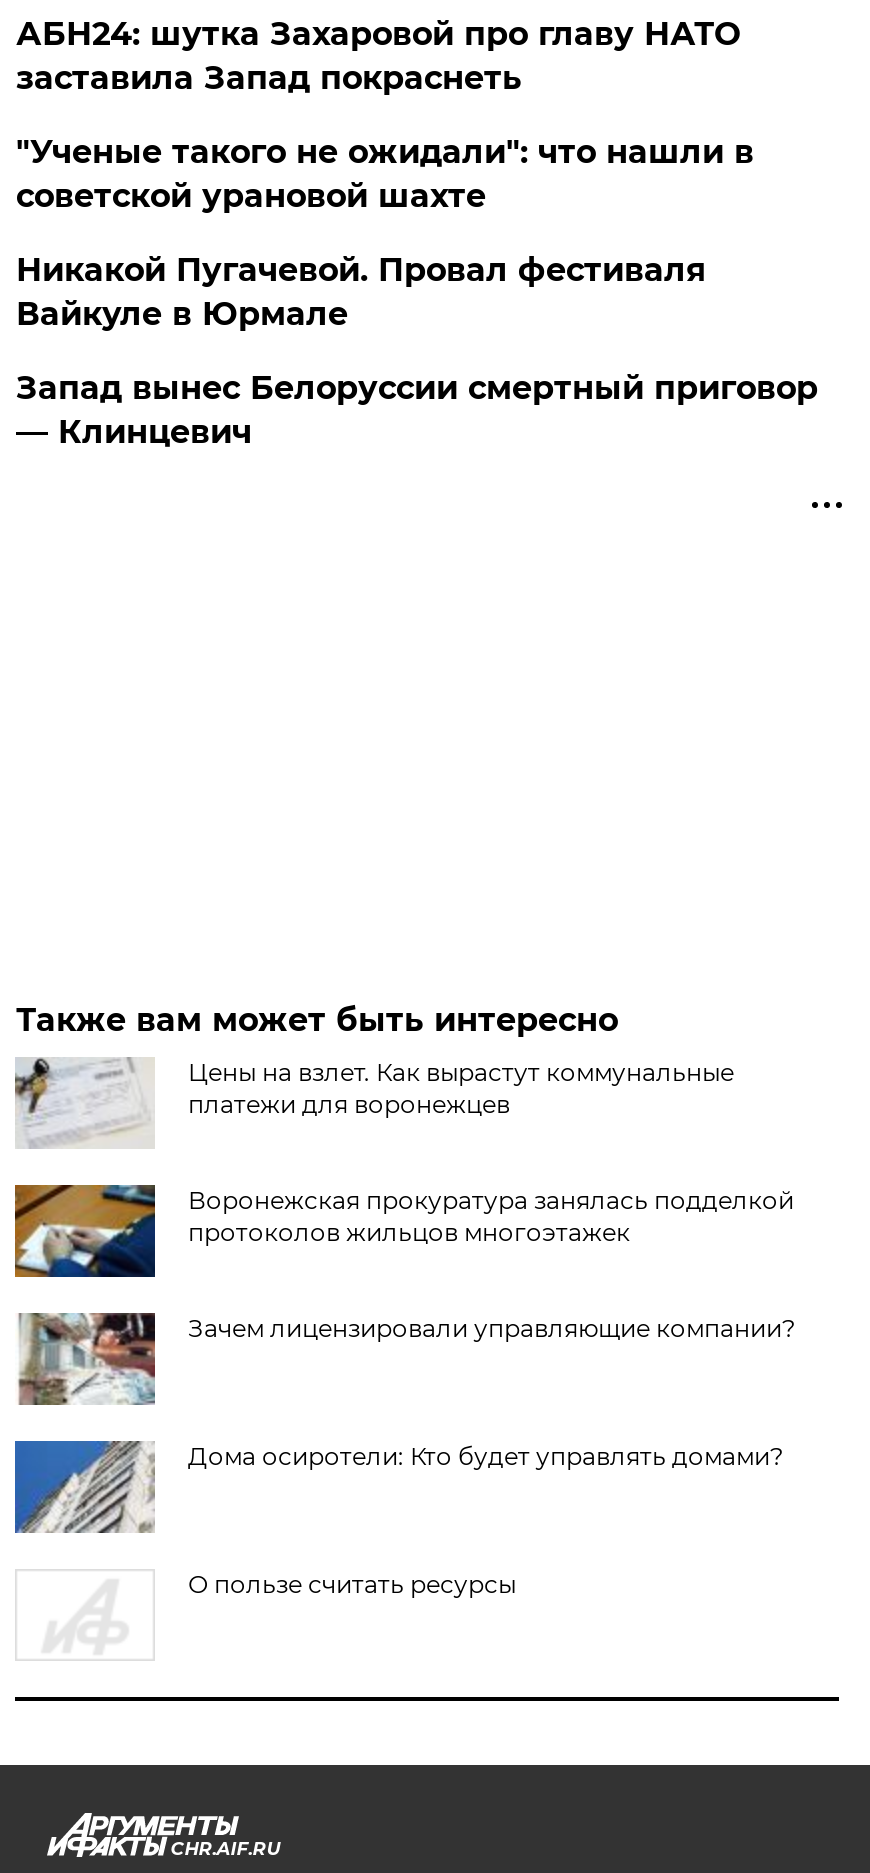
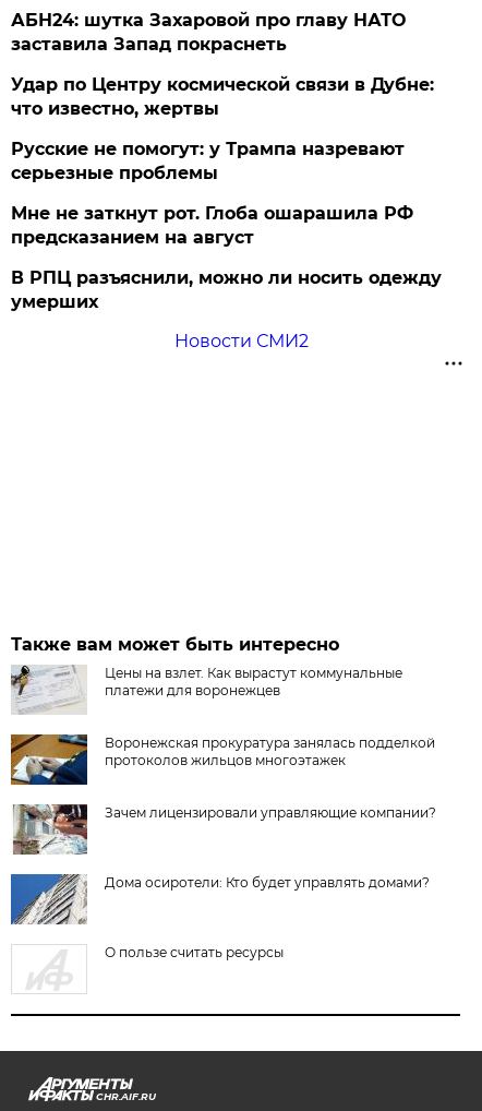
- "Ученые такого не ожидали": что нашли в
- советской урановой шахте
- Никакой Пугачевой. Провал фестиваля
- Вайкуле в Юрмале
- Запад вынес Белоруссии смертный приговор
- — Клинцевич
+ Удар по Центру космической связи в Дубне:
+ что известно, жертвы
+ Русские не помогут: у Трампа назревают
+ серьезные проблемы
+ Мне не заткнут рот. Глоба ошарашила РФ
+ предсказанием на август
+ В РПЦ разъяснили, можно ли носить одежду
+ умерших
+ Новости СМИ2
